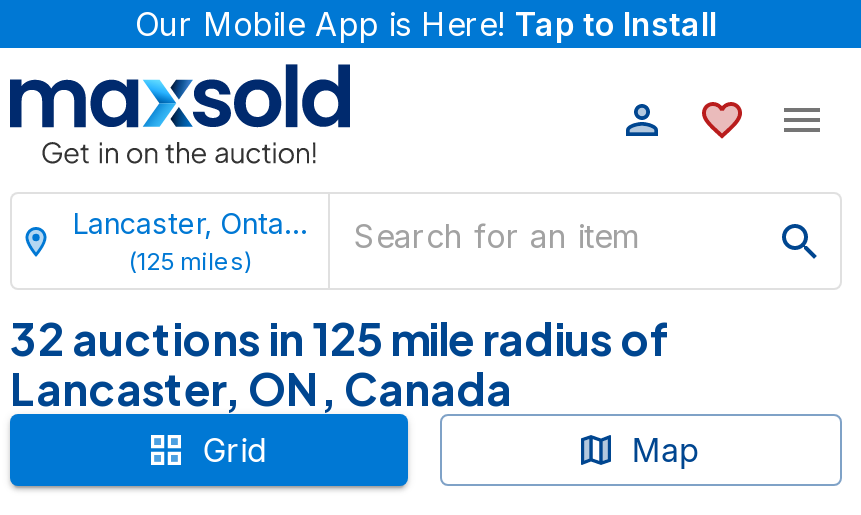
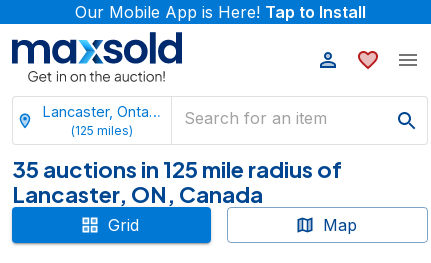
- 32 auctions in 125 mile radius of
+ 35 auctions in 125 mile radius of
